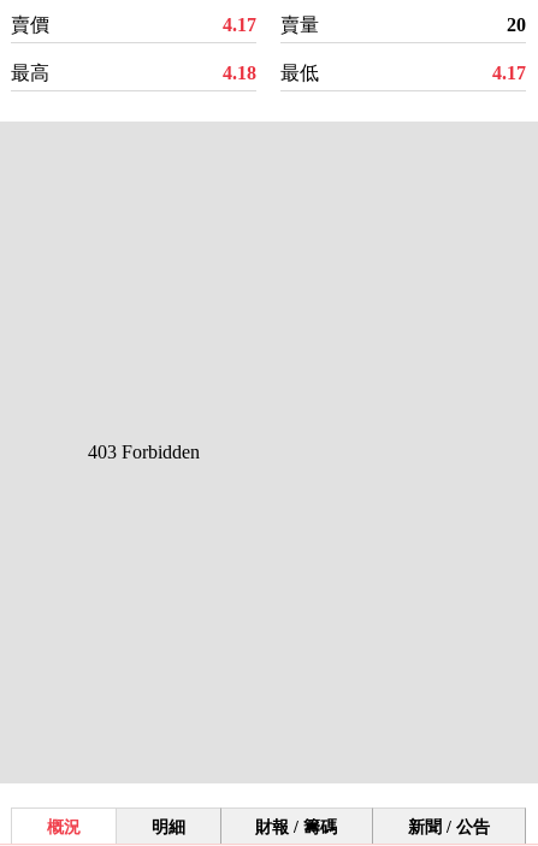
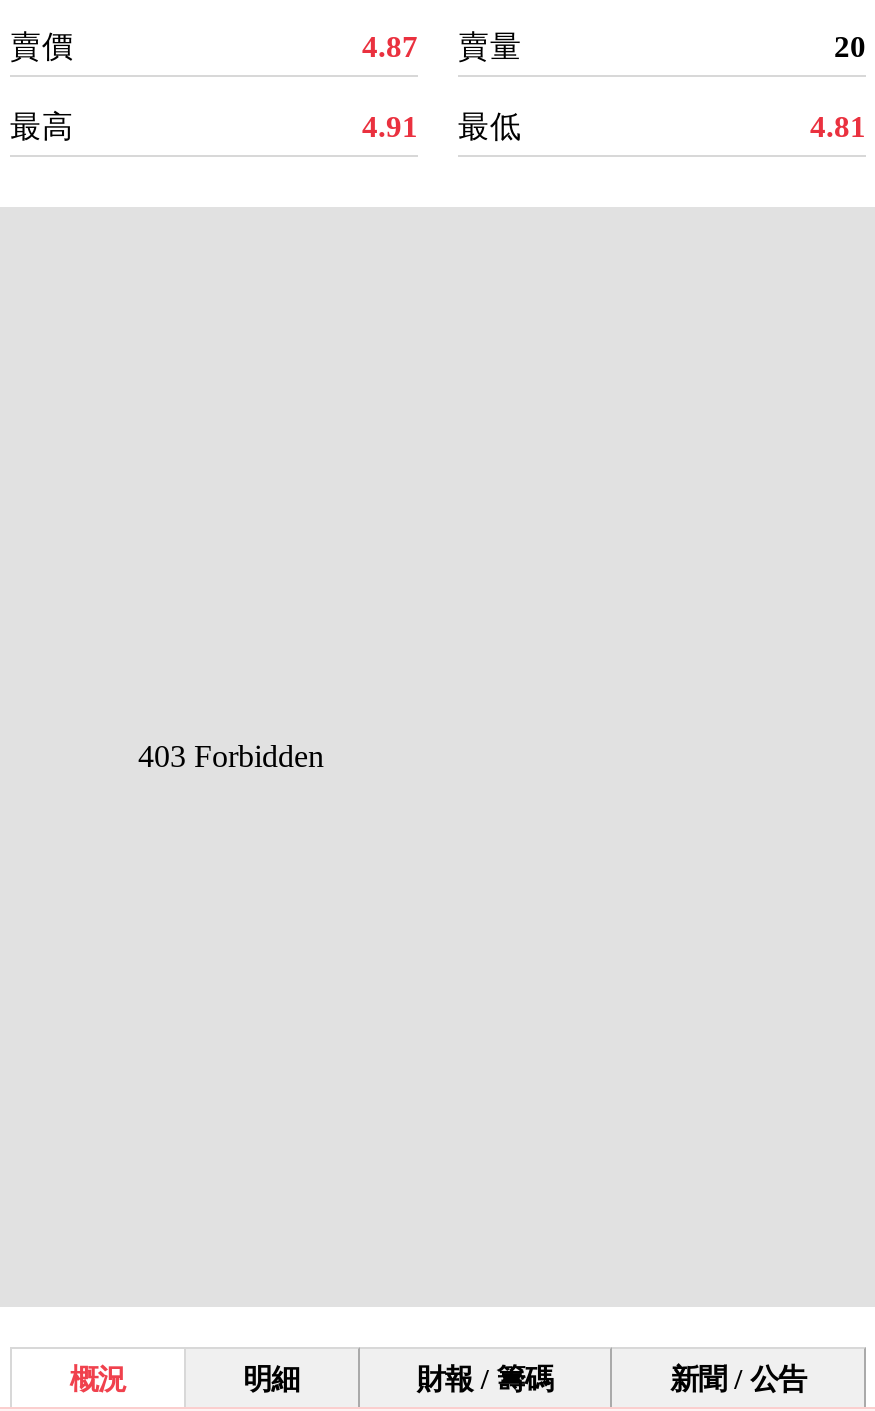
- 4.17
+ 4.87

- 4.18 最低
+ 4.91 最低

- 4.17
+ 4.81
